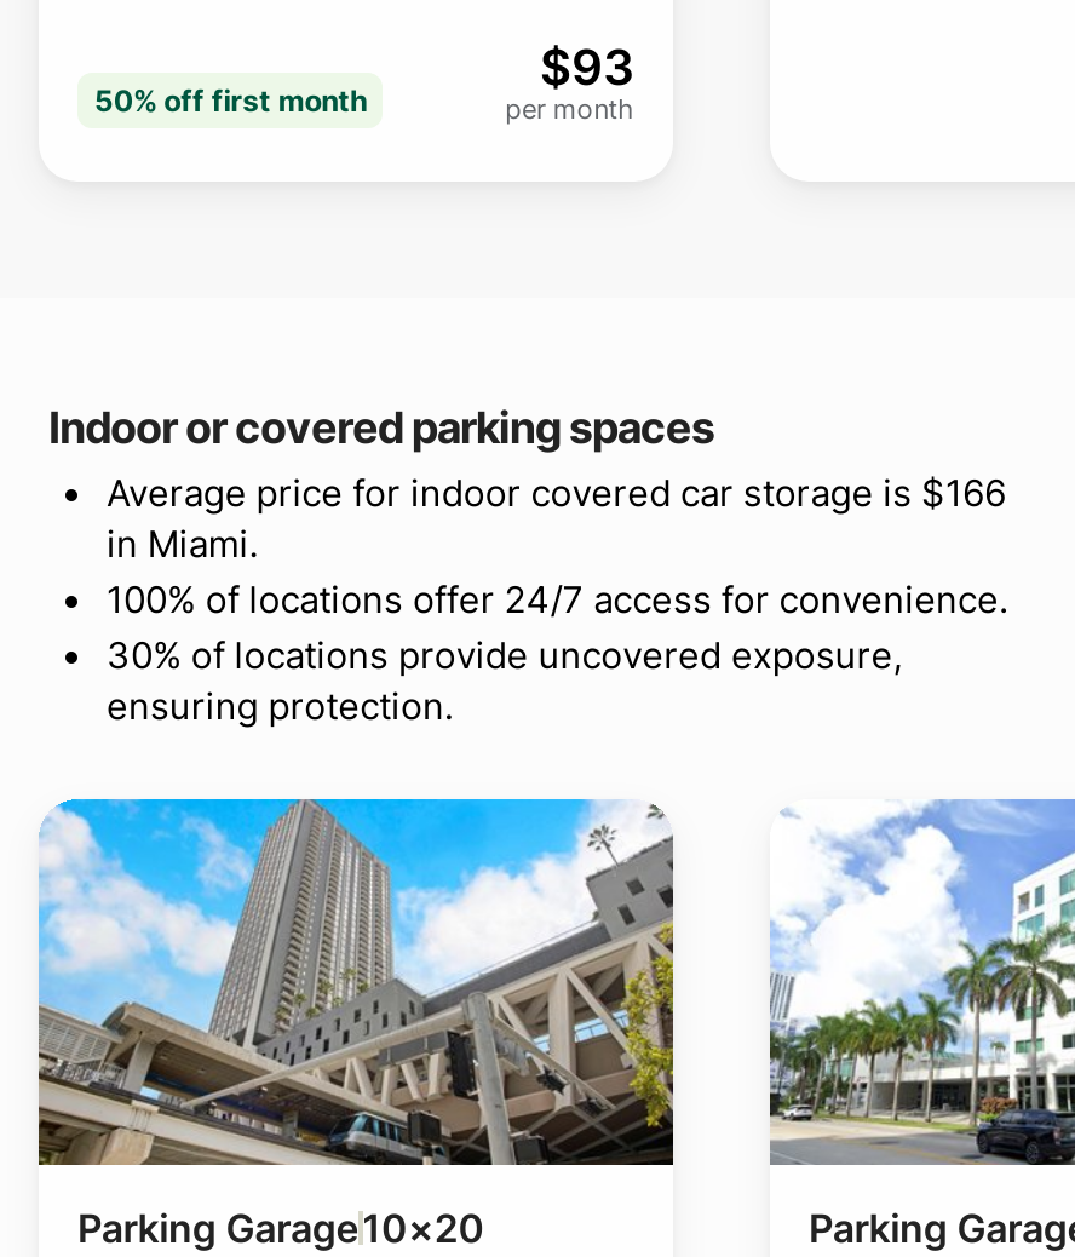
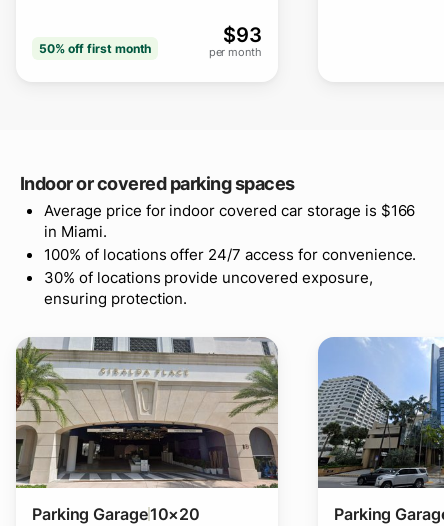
- [image]
+ [image]

- [image]
+ [image]
